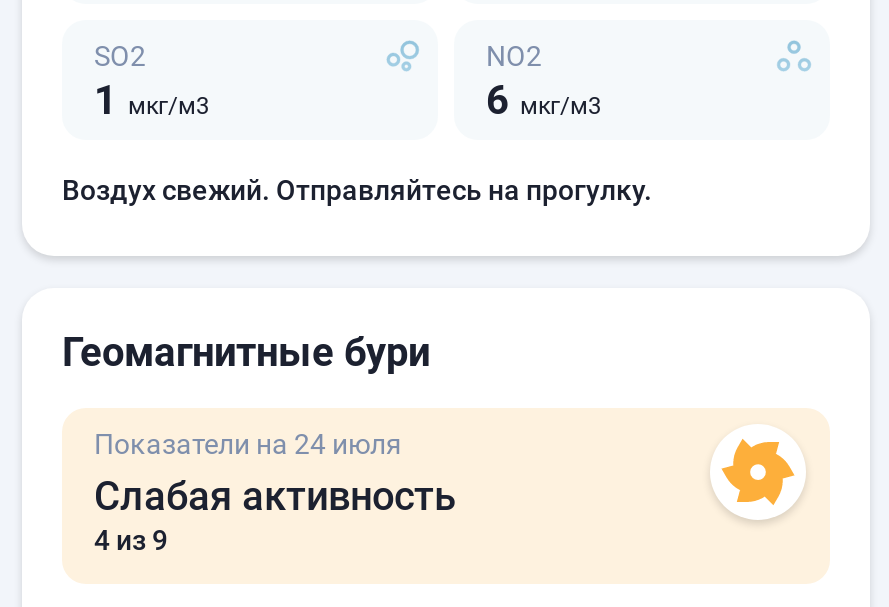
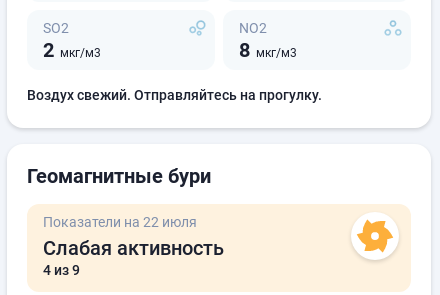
- 1 мкг/м3
+ 2 мкг/м3

- 6 мкг/м3
+ 8 мкг/м3

- Показатели на 24 июля
+ Показатели на 22 июля
